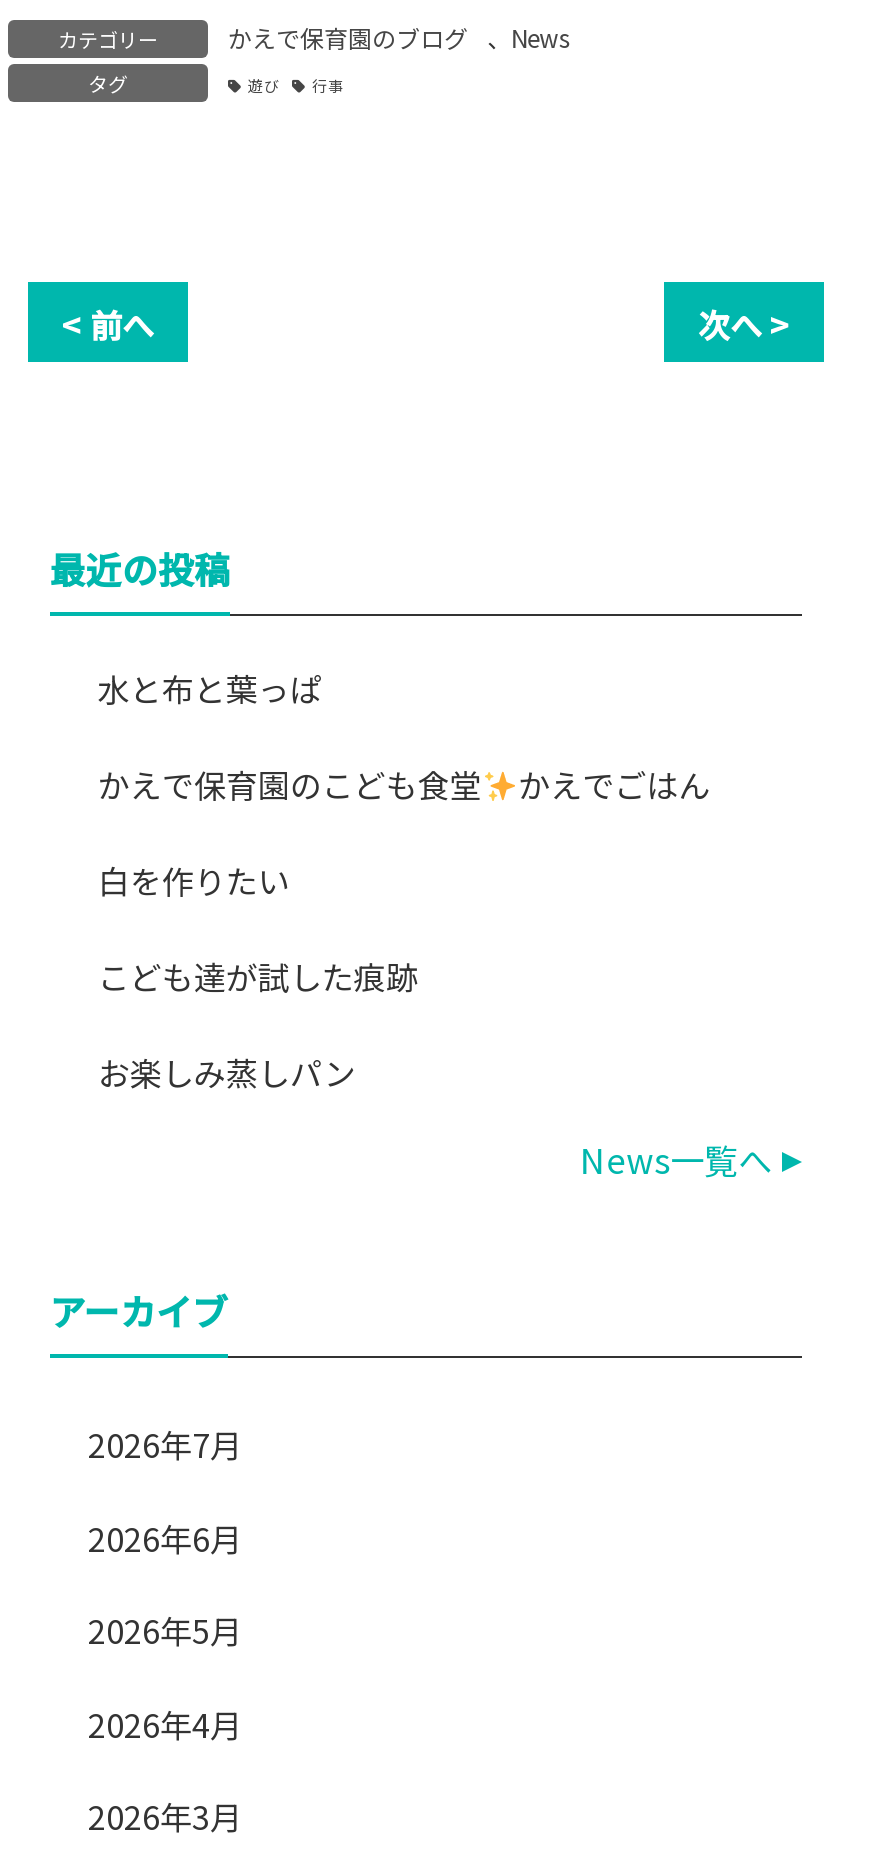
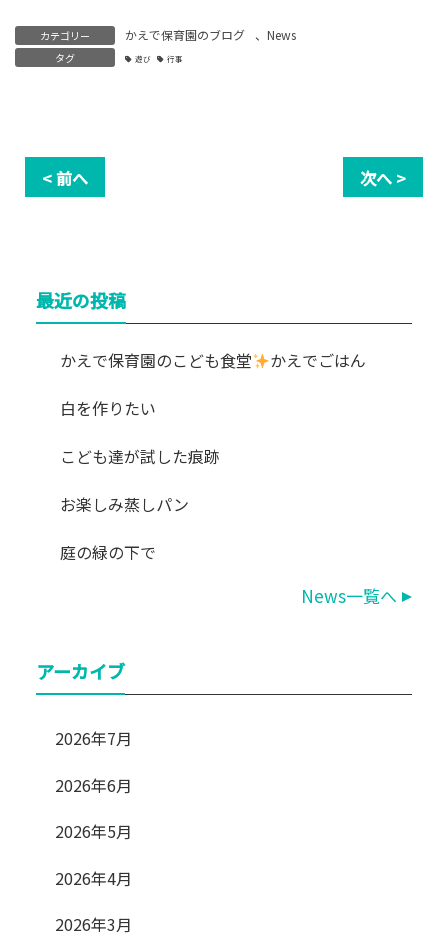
- 水と布と葉っぱ

moved up: かえで保育園のこども食堂 | かえでごはん | 白を作りたい | こども達が試した痕跡 | お楽しみ蒸しパン

+ 庭の緑の下で
